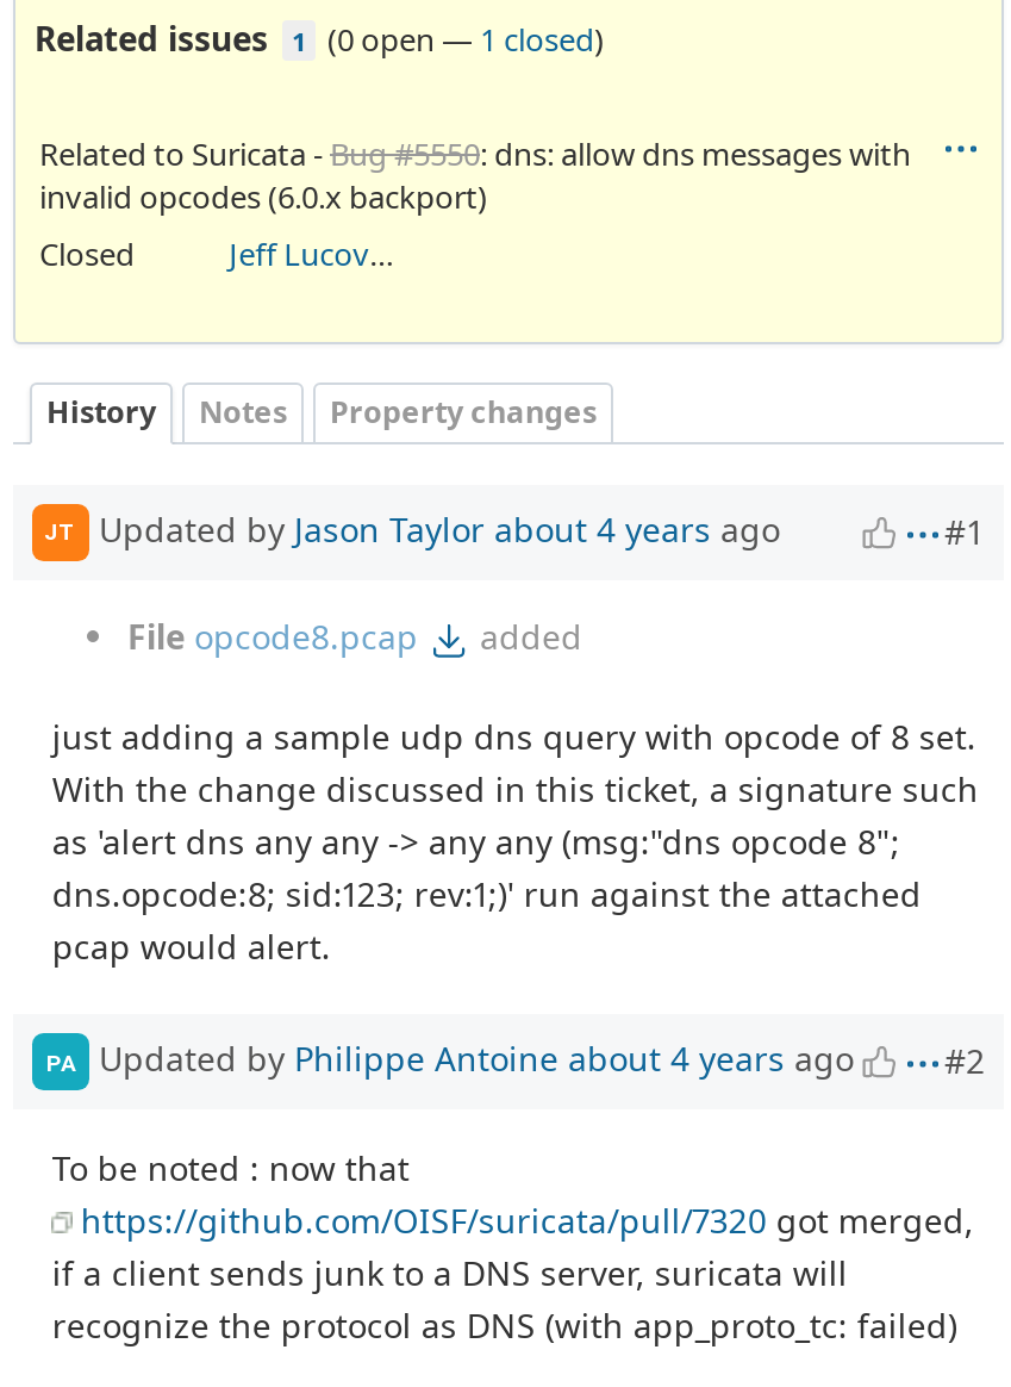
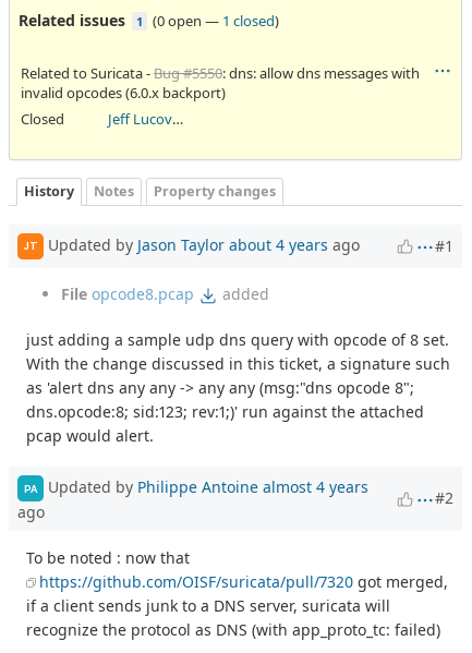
- PA Updated by Philippe Antoine about 4 years ago
+ PA Updated by Philippe Antoine almost 4 years
+ ago
